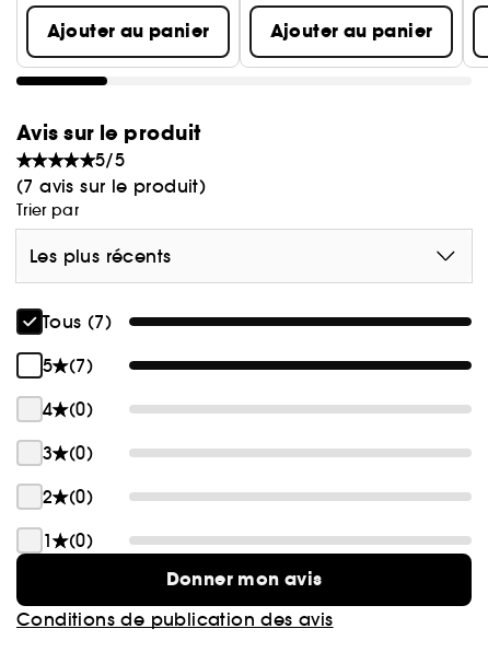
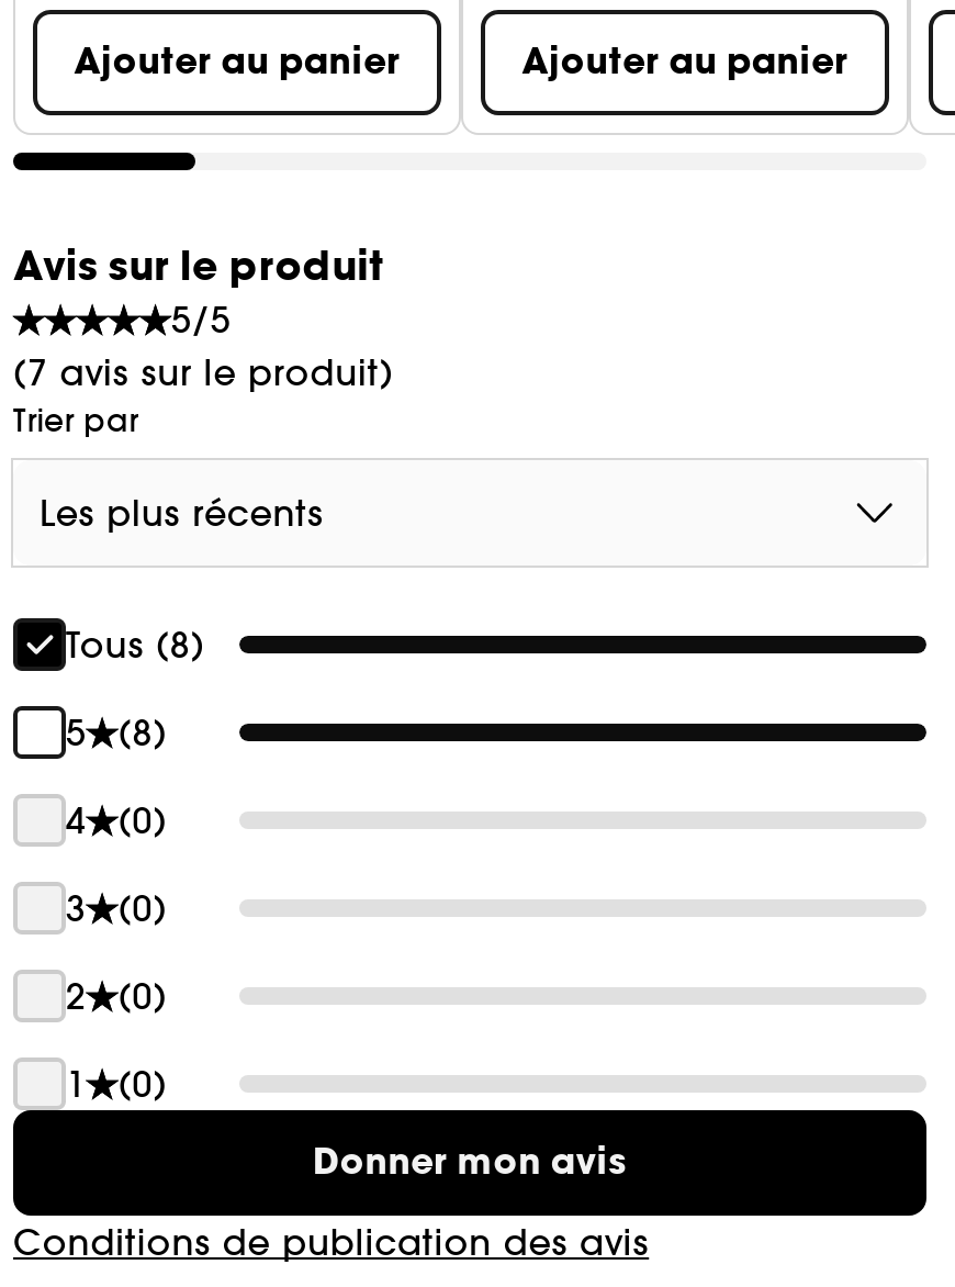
- Tous (7)
+ Tous (8)

- 5 (7)
+ 5 (8)
